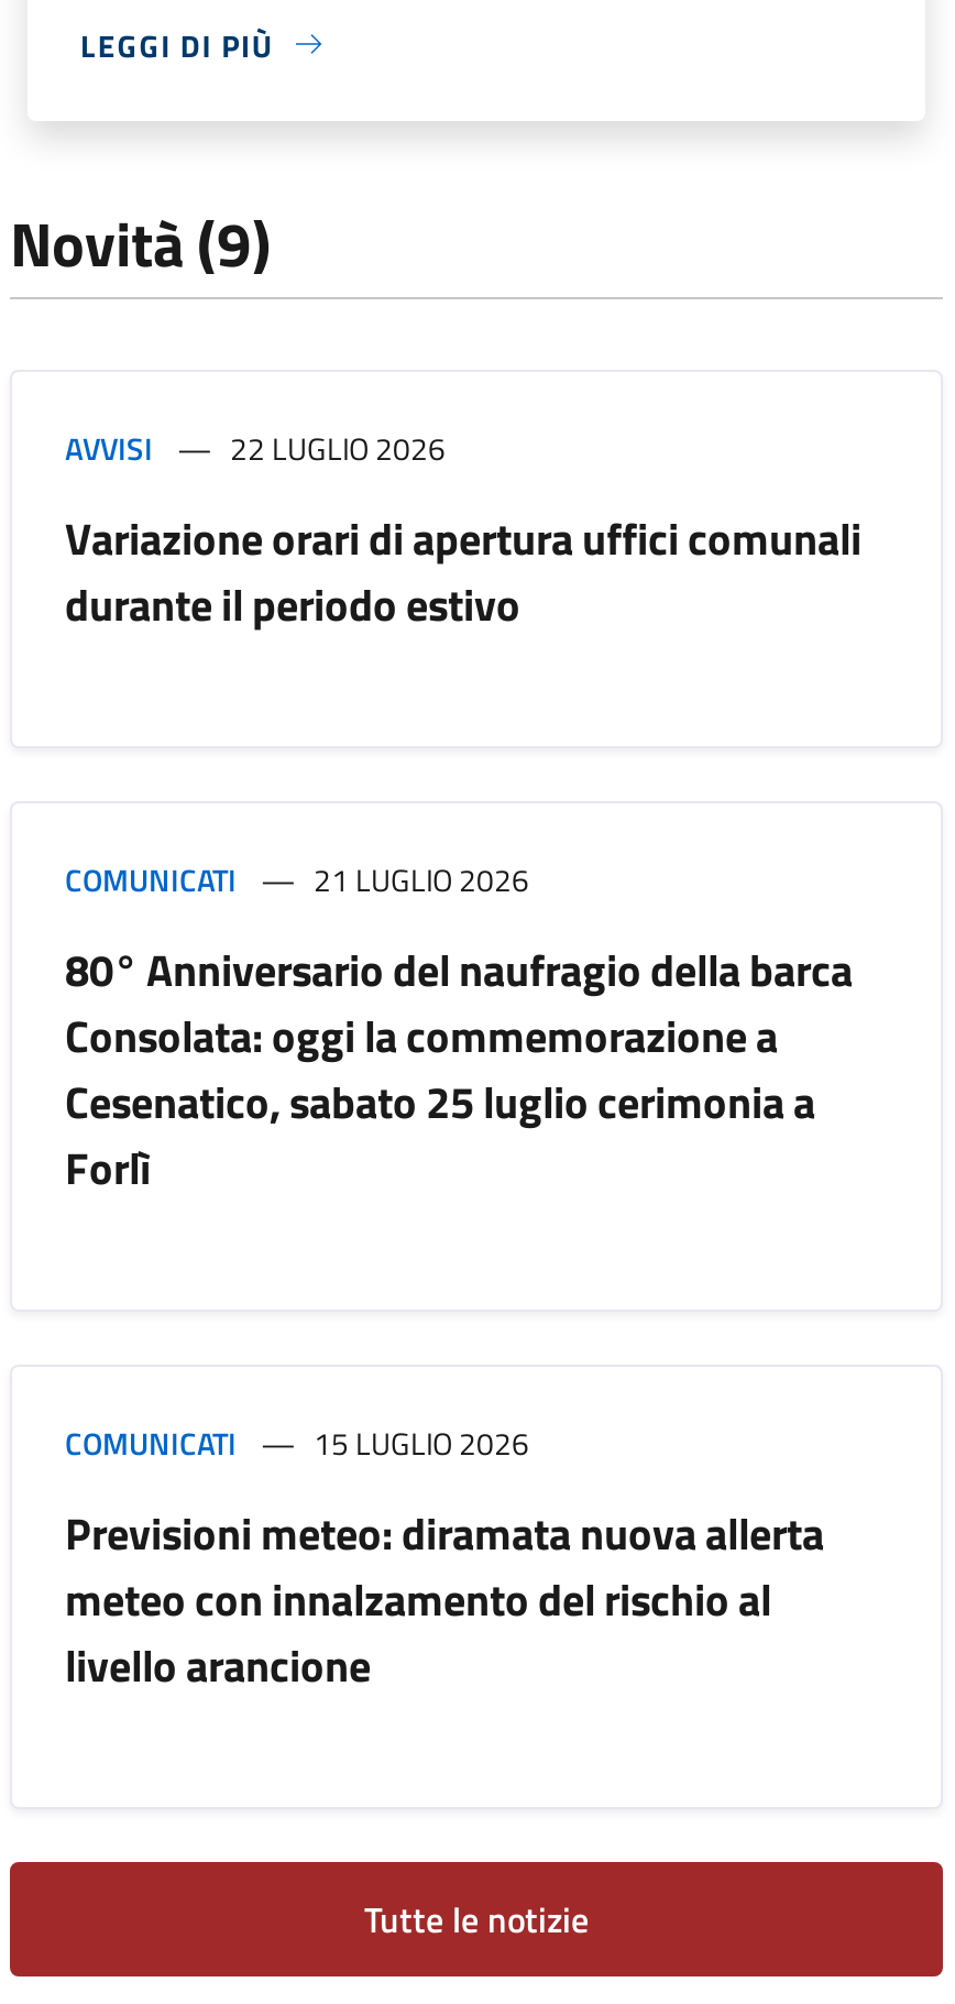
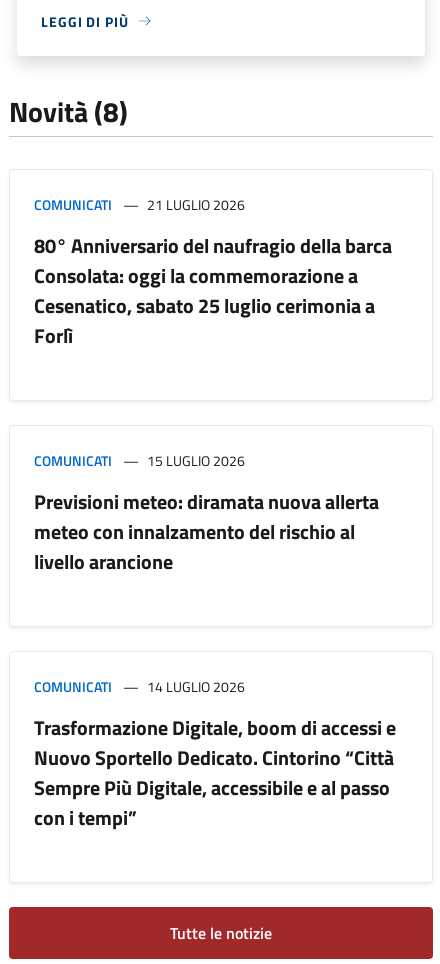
- Novità (9)
- AVVISI
- 22 LUGLIO 2026
- Variazione orari di apertura uffici comunali
- durante il periodo estivo
+ Novità (8)

moved up: COMUNICATI | 21 LUGLIO 2026 | 80° Anniversario del naufragio della barca | ... | meteo con innalzamento del rischio al | livello arancione

+ COMUNICATI
+ 14 LUGLIO 2026
+ Trasformazione Digitale, boom di accessi e
+ Nuovo Sportello Dedicato. Cintorino “Città
+ Sempre Più Digitale, accessibile e al passo
+ con i tempi”
